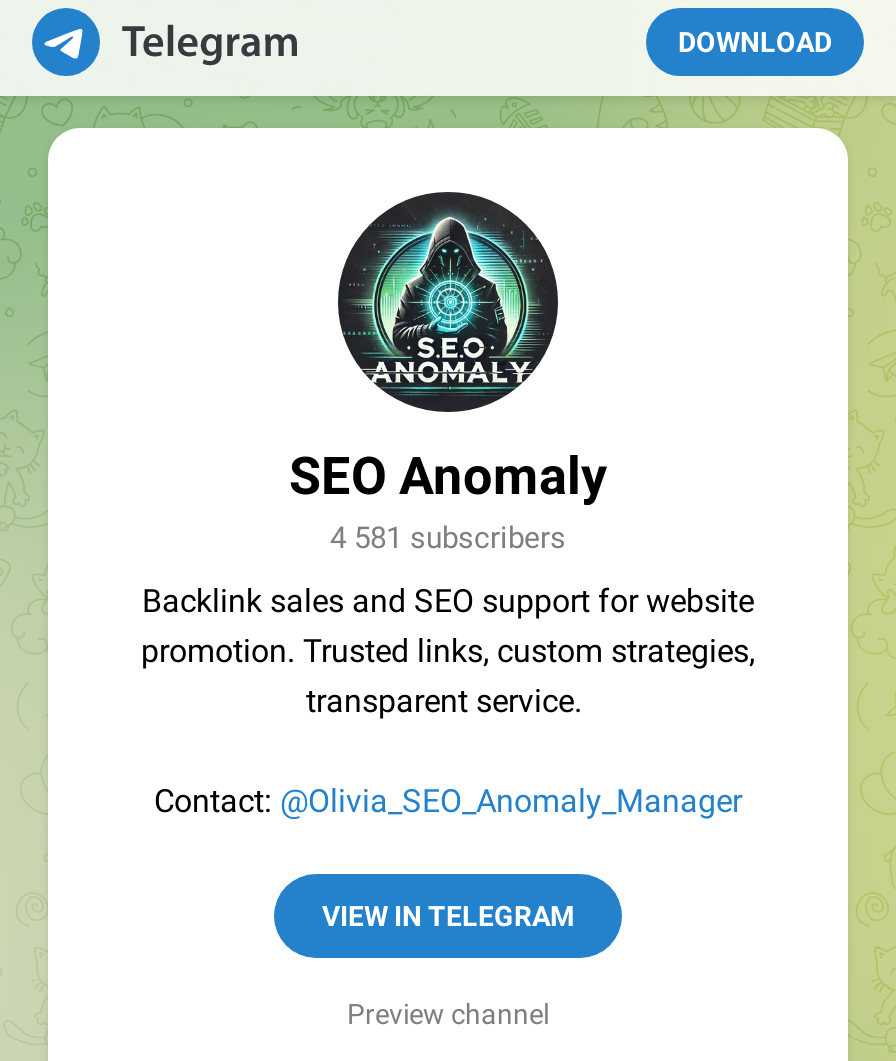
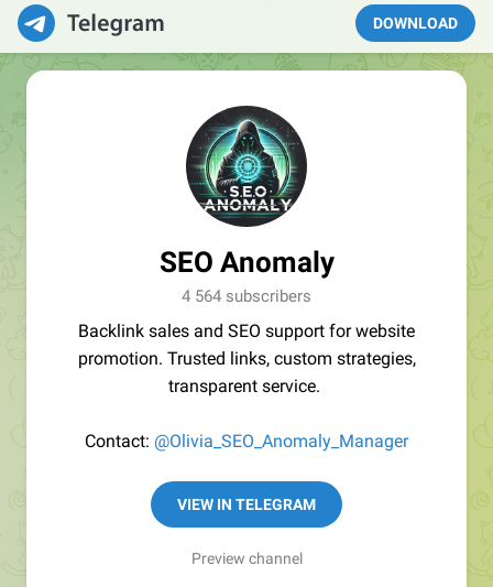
- 4 581 subscribers
+ 4 564 subscribers
